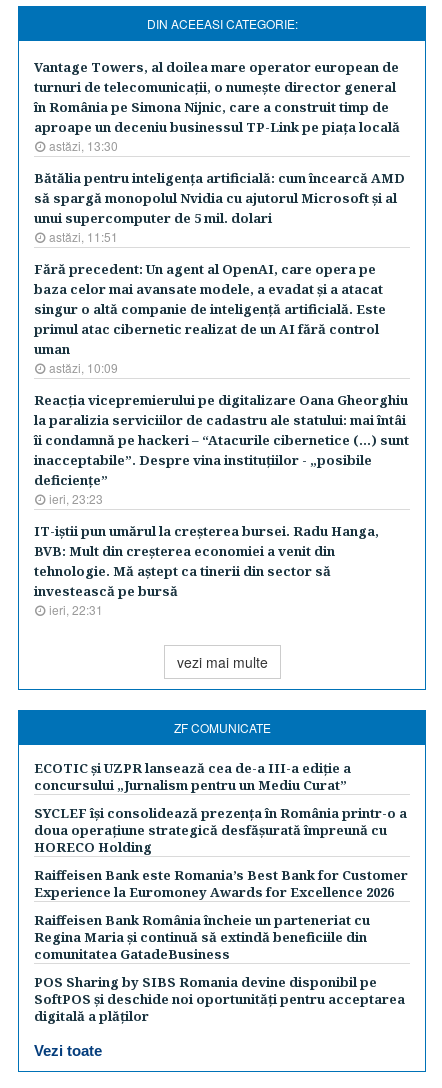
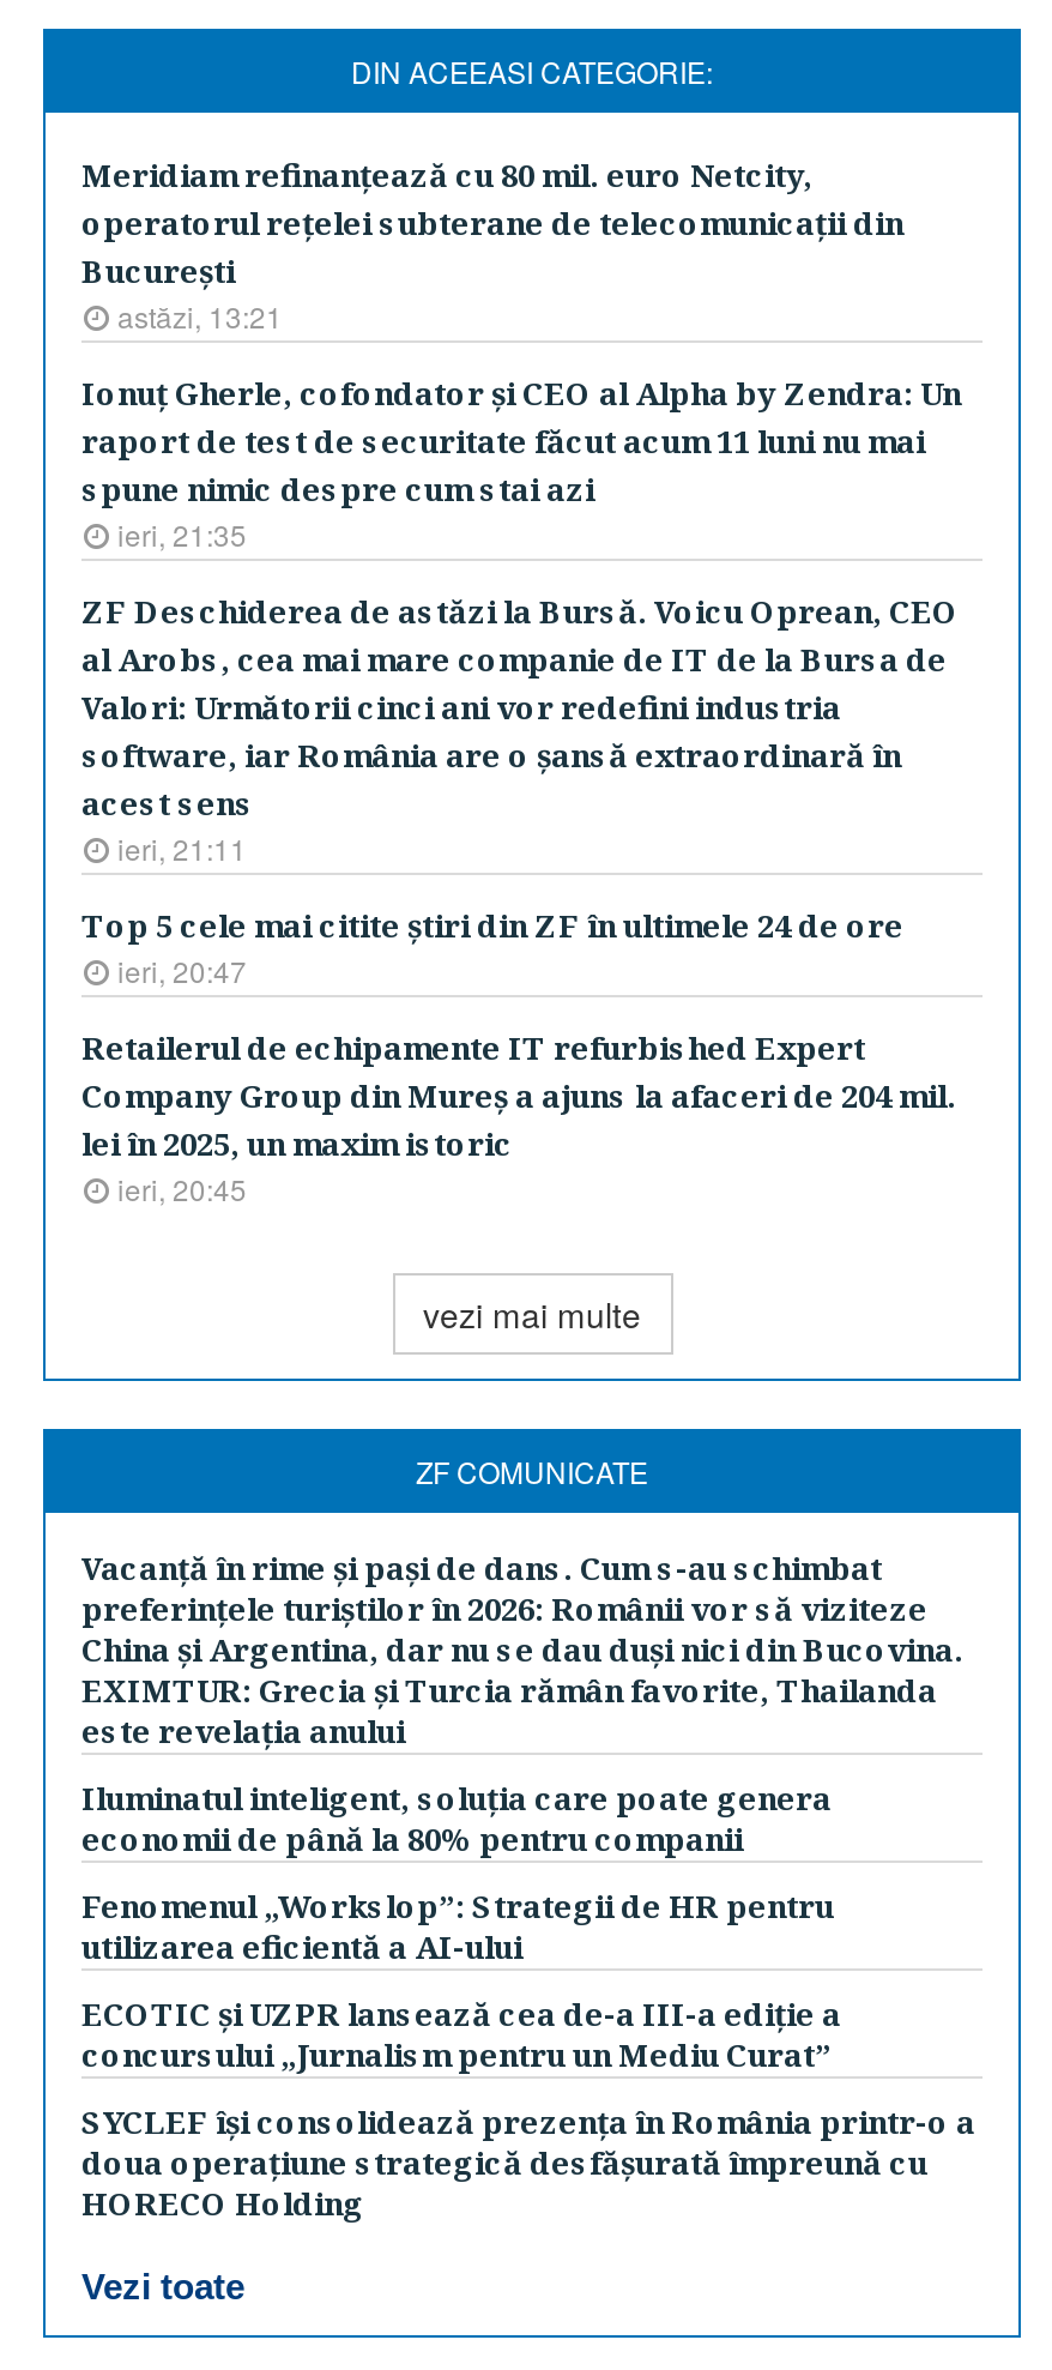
- Vantage Towers, al doilea mare operator european de
- turnuri de telecomunicaţii, o numeşte director general
- în România pe Simona Nijnic, care a construit timp de
- aproape un deceniu businessul TP-Link pe piaţa locală
- astăzi, 13:30
+ Meridiam refinanţează cu 80 mil. euro Netcity,
+ operatorul reţelei subterane de telecomunicaţii din
+ Bucureşti
+ astăzi, 13:21

- Bătălia pentru inteligenţa artificială: cum încearcă AMD
- să spargă monopolul Nvidia cu ajutorul Microsoft şi al
- unui supercomputer de 5 mil. dolari
- astăzi, 11:51
+ Ionuţ Gherle, cofondator şi CEO al Alpha by Zendra: Un
+ raport de test de securitate făcut acum 11 luni nu mai
+ spune nimic despre cum stai azi
+ ieri, 21:35

- Fără precedent: Un agent al OpenAI, care opera pe
- baza celor mai avansate modele, a evadat şi a atacat
- singur o altă companie de inteligenţă artificială. Este
- primul atac cibernetic realizat de un AI fără control
- uman
- astăzi, 10:09
+ ZF Deschiderea de astăzi la Bursă. Voicu Oprean, CEO
+ al Arobs, cea mai mare companie de IT de la Bursa de
+ Valori: Următorii cinci ani vor redefini industria
+ software, iar România are o şansă extraordinară în
+ acest sens
+ ieri, 21:11

- Reacţia vicepremierului pe digitalizare Oana Gheorghiu
- la paralizia serviciilor de cadastru ale statului: mai întâi
- îi condamnă pe hackeri – “Atacurile cibernetice (…) sunt
- inacceptabile”. Despre vina instituţiilor - „posibile
- deficienţe”
- ieri, 23:23
+ Top 5 cele mai citite ştiri din ZF în ultimele 24 de ore
+ ieri, 20:47

- IT-iştii pun umărul la creşterea bursei. Radu Hanga,
- BVB: Mult din creşterea economiei a venit din
- tehnologie. Mă aştept ca tinerii din sector să
- investească pe bursă
- ieri, 22:31
+ Retailerul de echipamente IT refurbished Expert
+ Company Group din Mureş a ajuns la afaceri de 204 mil.
+ lei în 2025, un maxim istoric
+ ieri, 20:45

moved up: vezi mai multe | ZF COMUNICATE

+ Vacanță în rime și pași de dans. Cum s-au schimbat
+ preferințele turiștilor în 2026: Românii vor să viziteze
+ China și Argentina, dar nu se dau duși nici din Bucovina.
+ EXIMTUR: Grecia și Turcia rămân favorite, Thailanda
+ este revelația anului
+ Iluminatul inteligent, soluția care poate genera
+ economii de până la 80% pentru companii
+ Fenomenul „Workslop”: Strategii de HR pentru
+ utilizarea eficientă a AI-ului

moved down: ECOTIC și UZPR lansează cea de-a III-a ediție a | concursului „Jurnalism pentru un Mediu Curat” | SYCLEF își consolidează prezența în România printr-o a | doua operațiune strategică desfășurată împreună cu | HORECO Holding

- Raiffeisen Bank este Romania’s Best Bank for Customer
- Experience la Euromoney Awards for Excellence 2026
- Raiffeisen Bank România încheie un parteneriat cu
- Regina Maria și continuă să extindă beneficiile din
- comunitatea GatadeBusiness
- POS Sharing by SIBS Romania devine disponibil pe
- SoftPOS și deschide noi oportunități pentru acceptarea
- digitală a plăților
